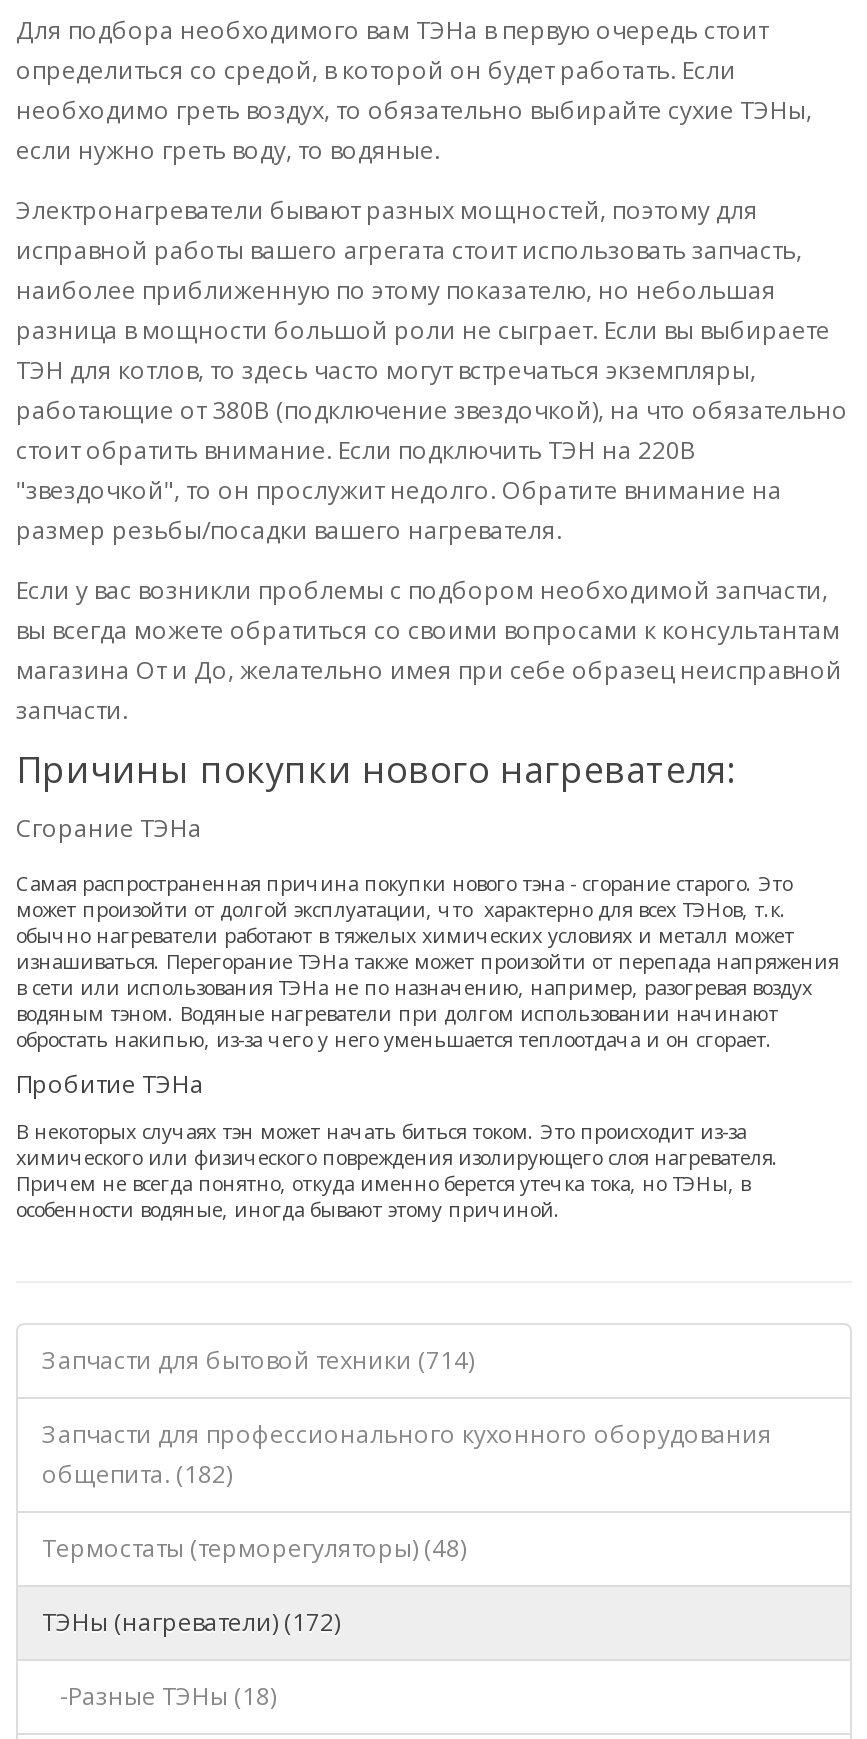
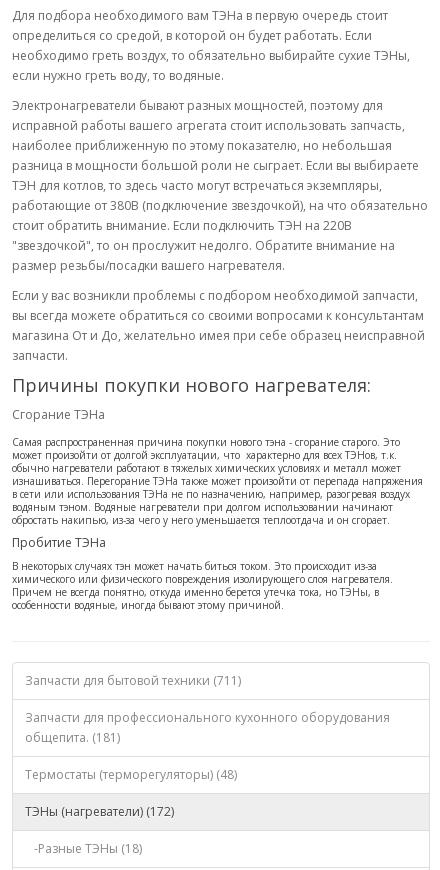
- Запчасти для бытовой техники (714)
+ Запчасти для бытовой техники (711)

- общепита. (182)
+ общепита. (181)
